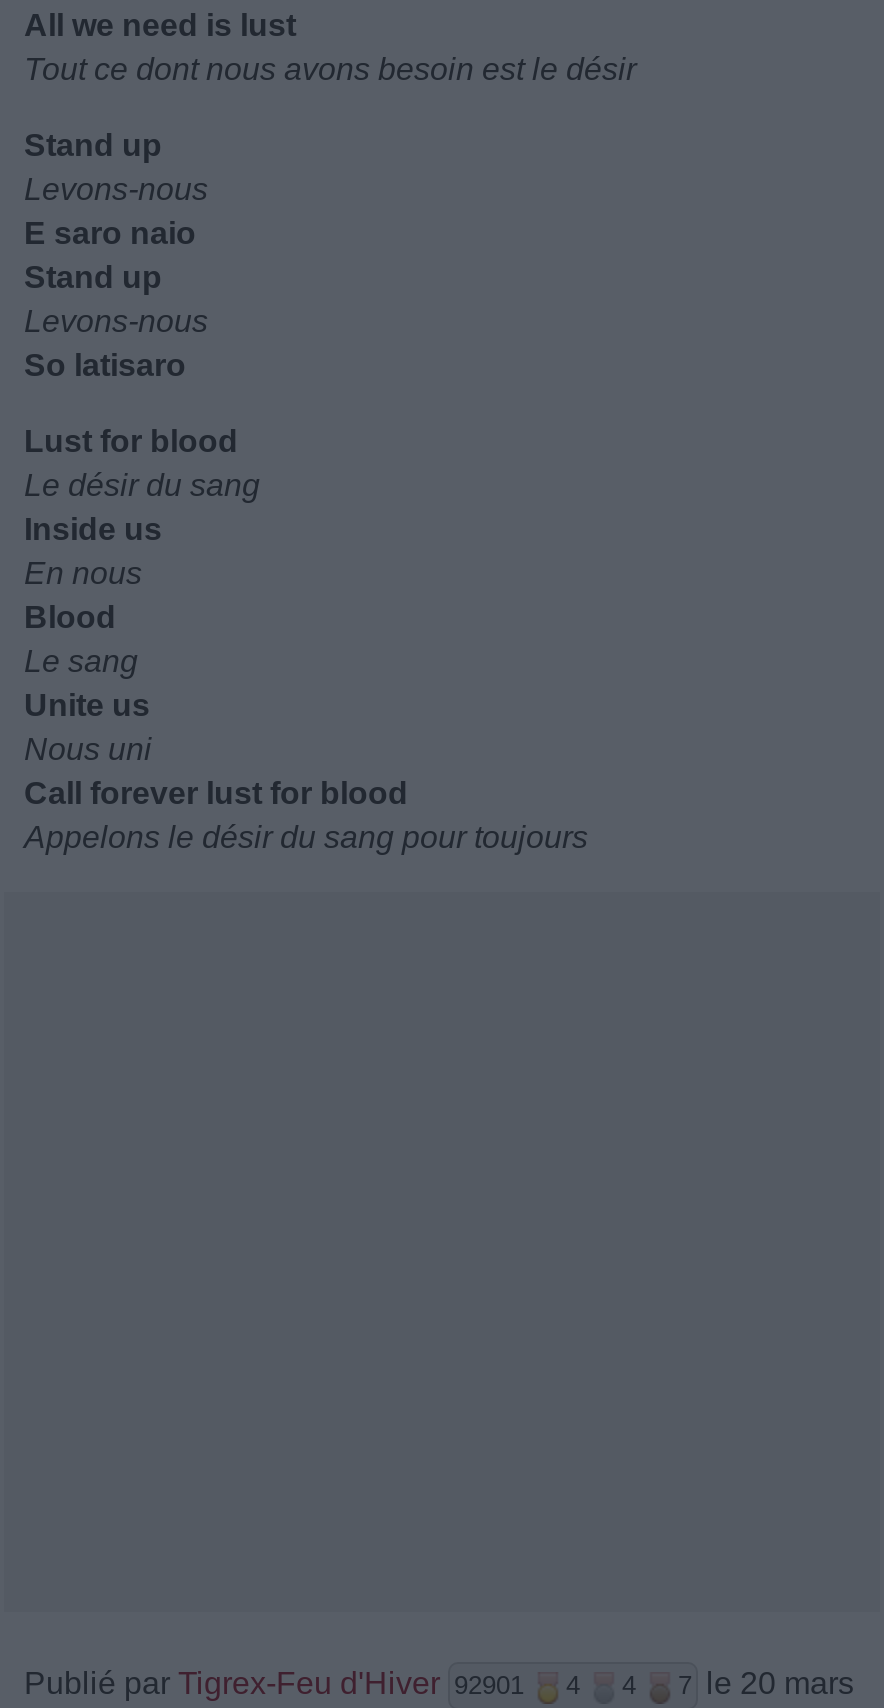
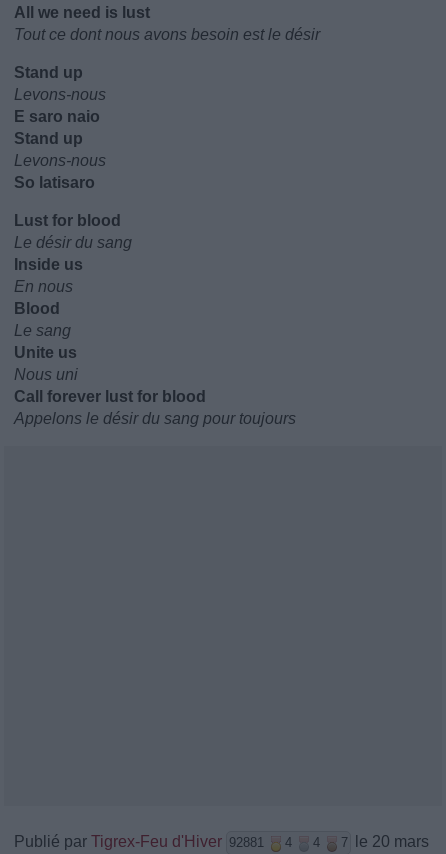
- Publié par Tigrex-Feu d'Hiver 92901
+ Publié par Tigrex-Feu d'Hiver 92881
